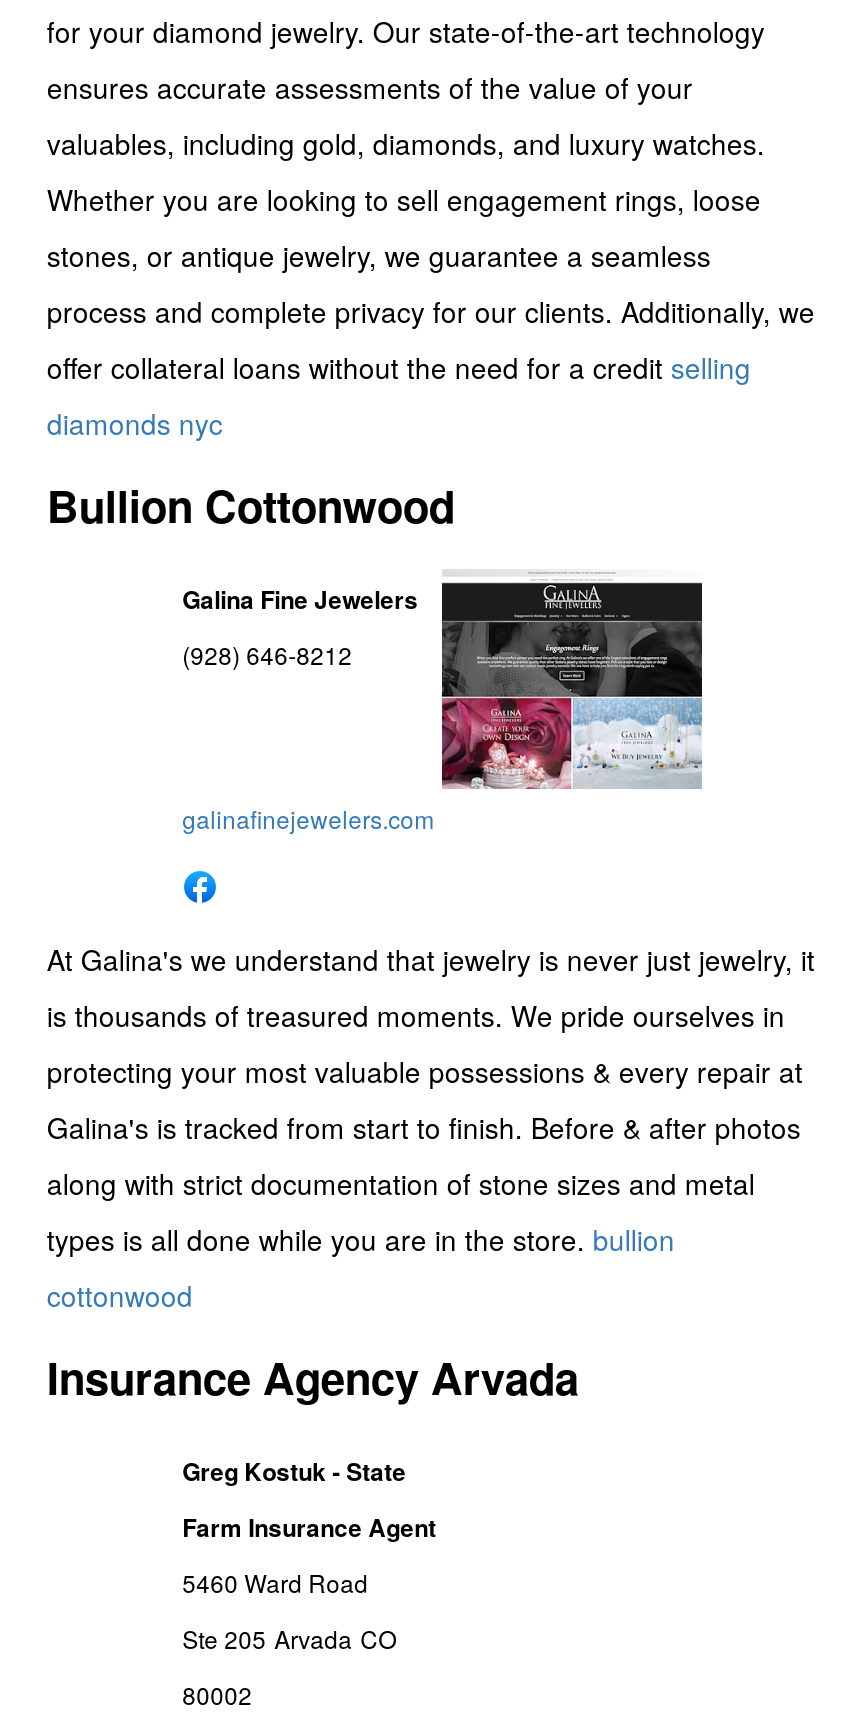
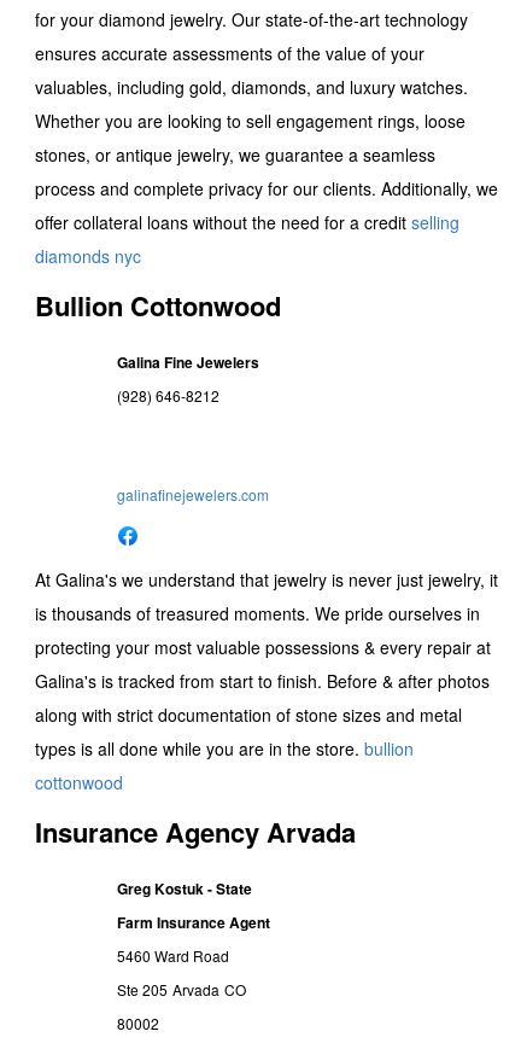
- [image]
